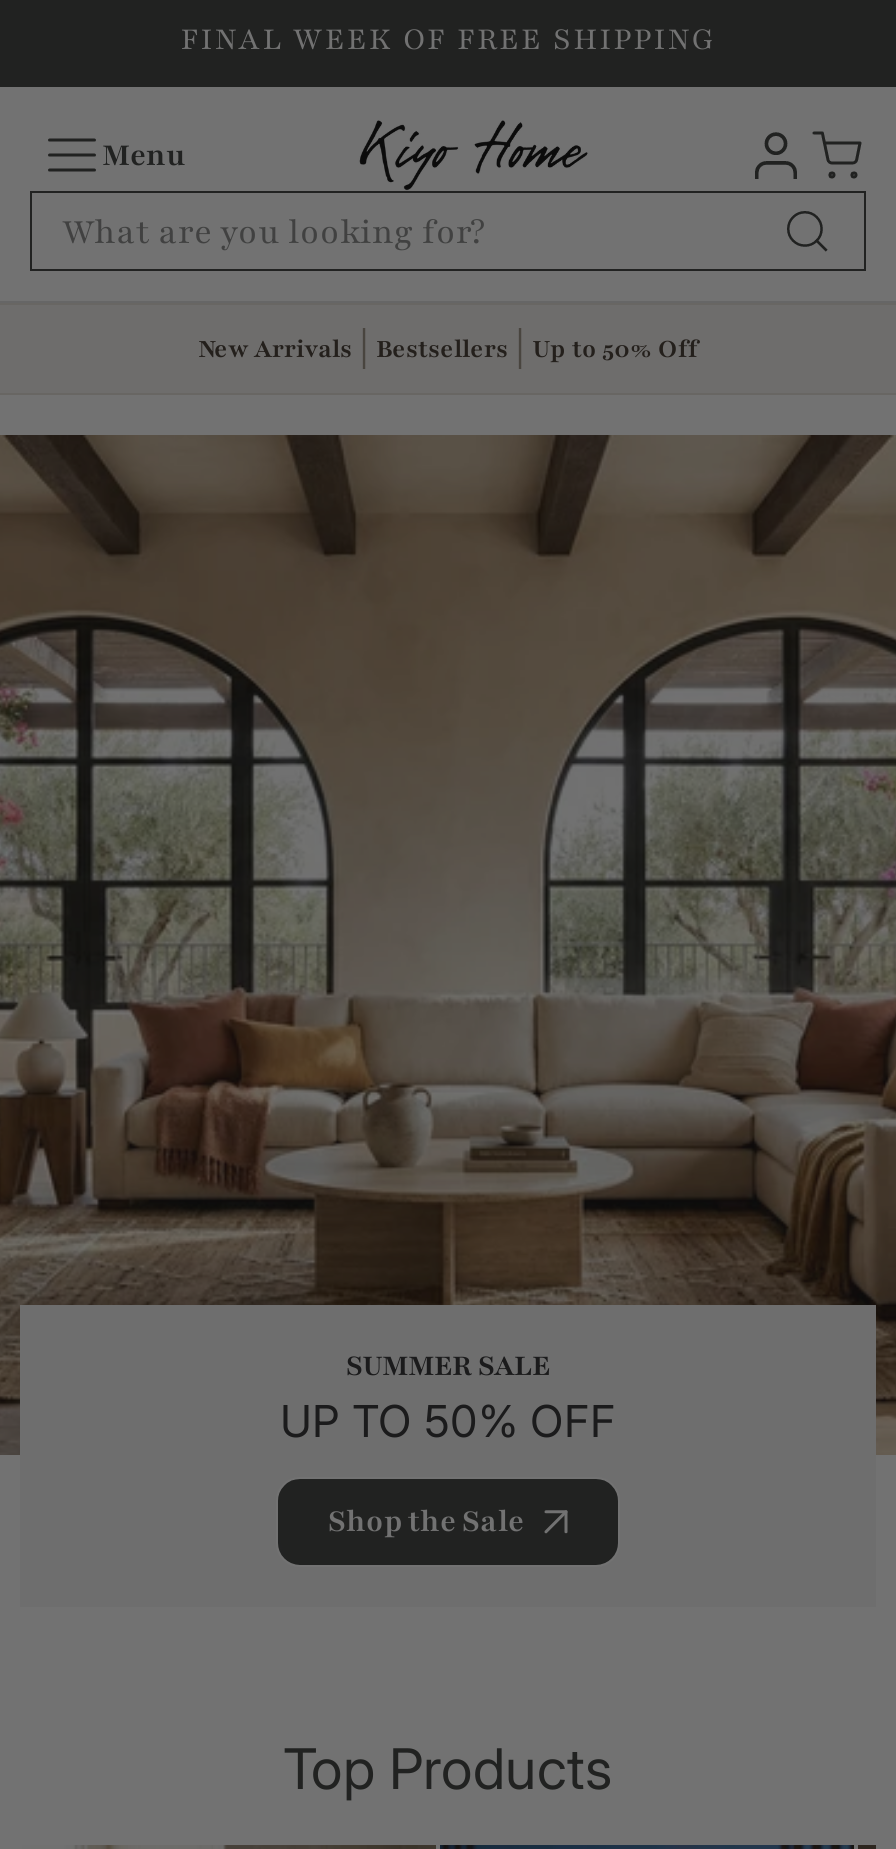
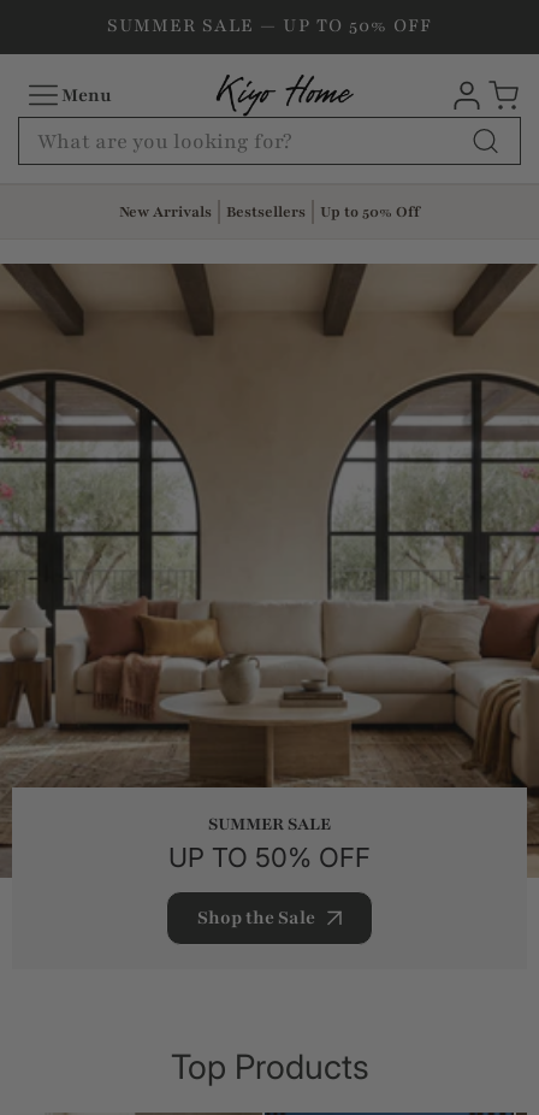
- FINAL WEEK OF FREE SHIPPING
+ SUMMER SALE — UP TO 50% OFF
